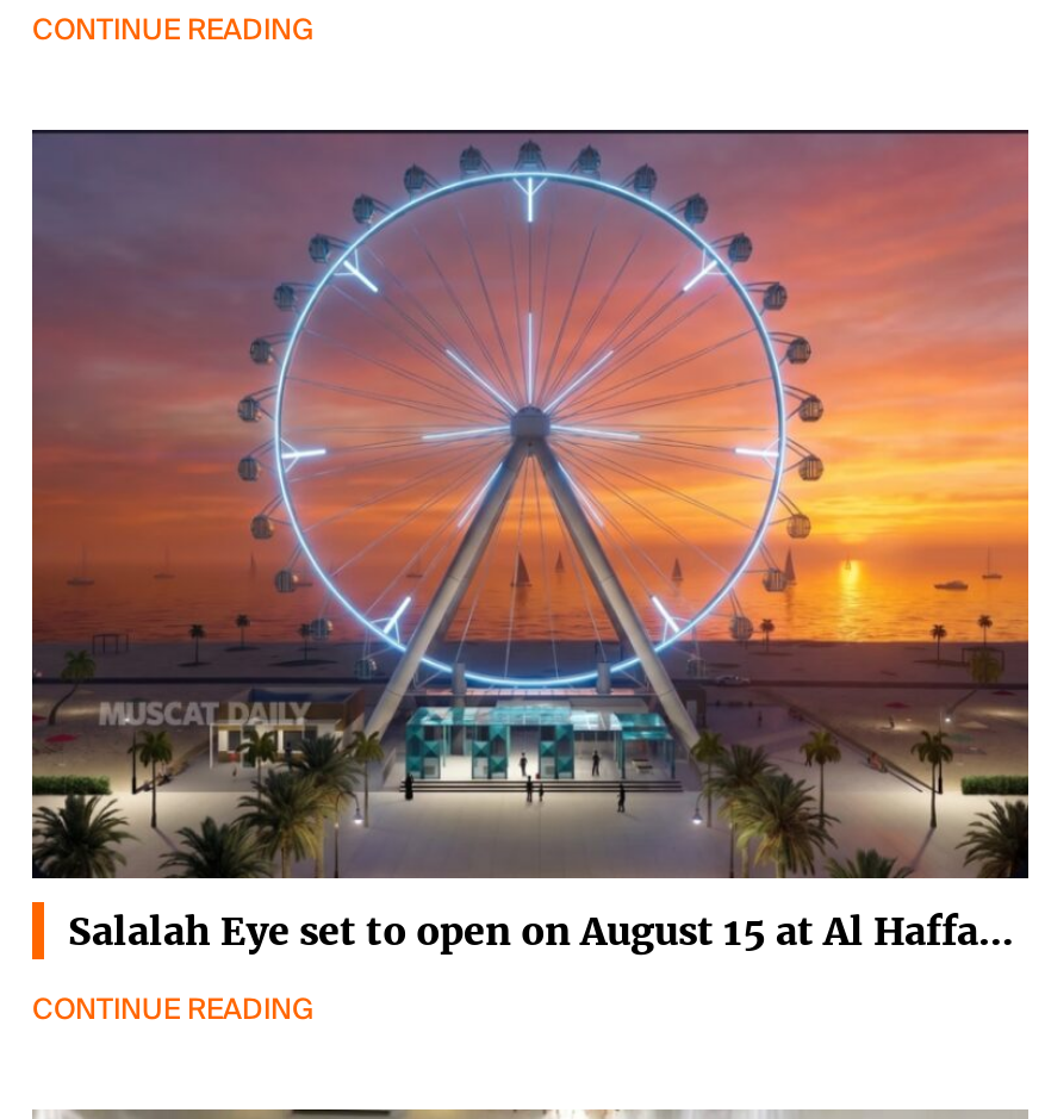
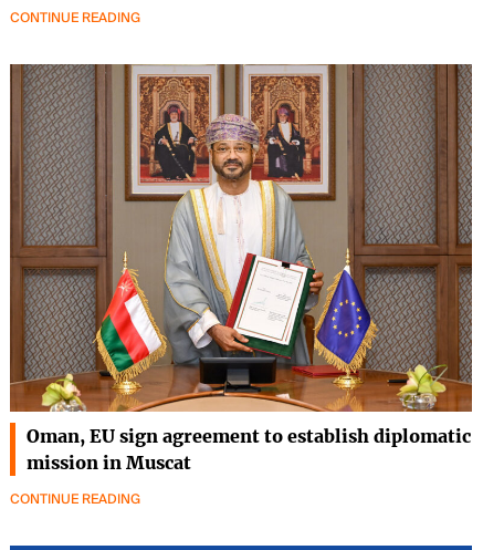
- [image]
- Salalah Eye set to open on August 15 at Al Haffa…
+ [image]
+ Oman, EU sign agreement to establish diplomatic
+ mission in Muscat
